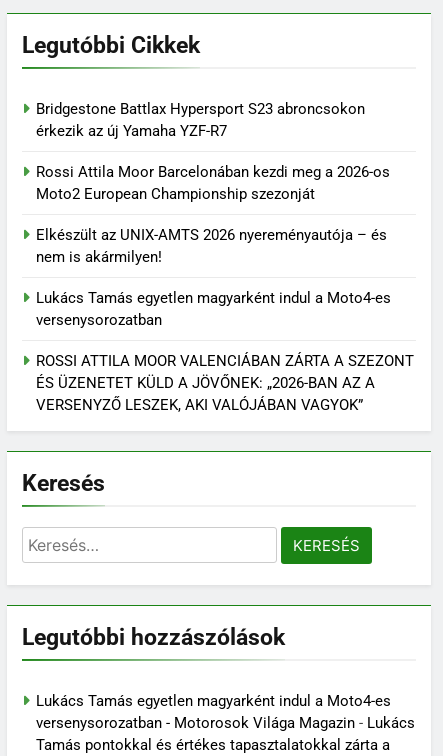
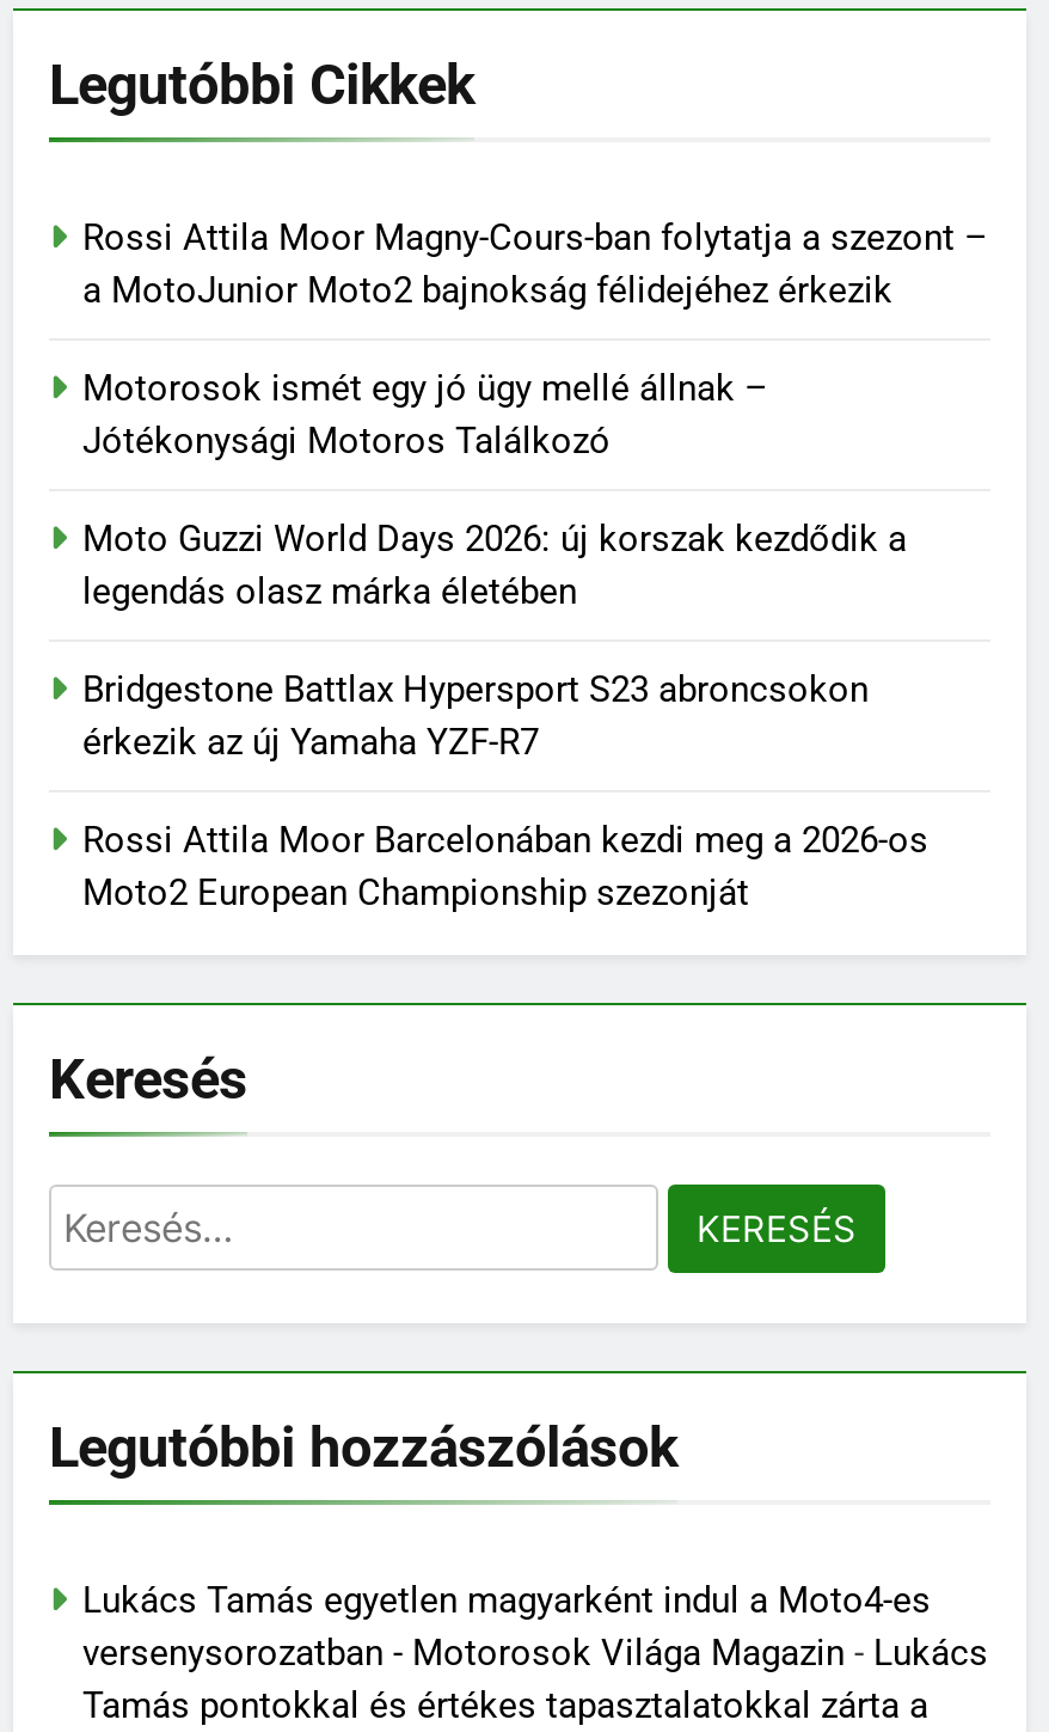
+ Rossi Attila Moor Magny-Cours-ban folytatja a szezont –
+ a MotoJunior Moto2 bajnokság félidejéhez érkezik
+ Motorosok ismét egy jó ügy mellé állnak –
+ Jótékonysági Motoros Találkozó
+ Moto Guzzi World Days 2026: új korszak kezdődik a
+ legendás olasz márka életében

moved down: Bridgestone Battlax Hypersport S23 abroncsokon | érkezik az új Yamaha YZF-R7 | Rossi Attila Moor Barcelonában kezdi meg a 2026-os | Moto2 European Championship szezonját

- Elkészült az UNIX-AMTS 2026 nyereményautója – és
- nem is akármilyen!
- Lukács Tamás egyetlen magyarként indul a Moto4-es
- versenysorozatban
- ROSSI ATTILA MOOR VALENCIÁBAN ZÁRTA A SZEZONT
- ÉS ÜZENETET KÜLD A JÖVŐNEK: „2026-BAN AZ A
- VERSENYZŐ LESZEK, AKI VALÓJÁBAN VAGYOK”
